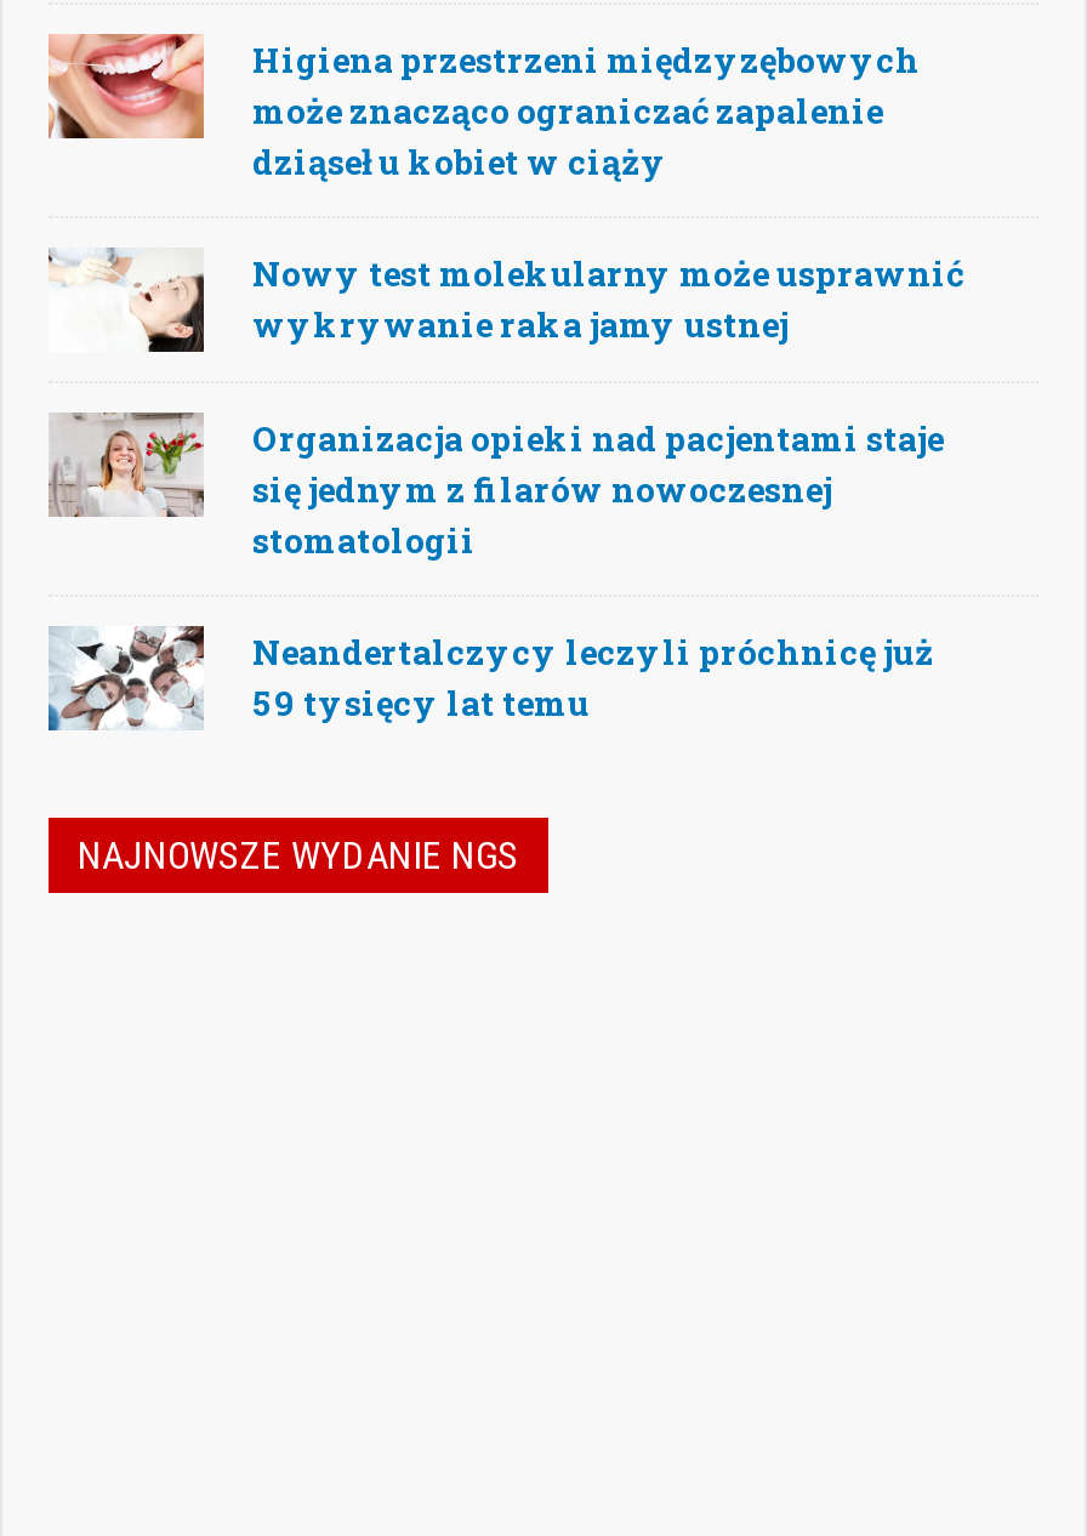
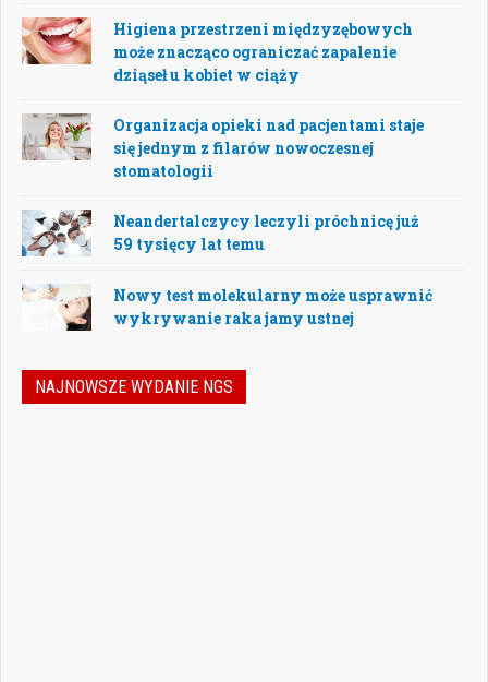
moved down: [image] | Nowy test molekularny może usprawnić | wykrywanie raka jamy ustnej

moved up: [image] | Organizacja opieki nad pacjentami staje | się jednym z filarów nowoczesnej | stomatologii | Neandertalczycy leczyli próchnicę już | 59 tysięcy lat temu
